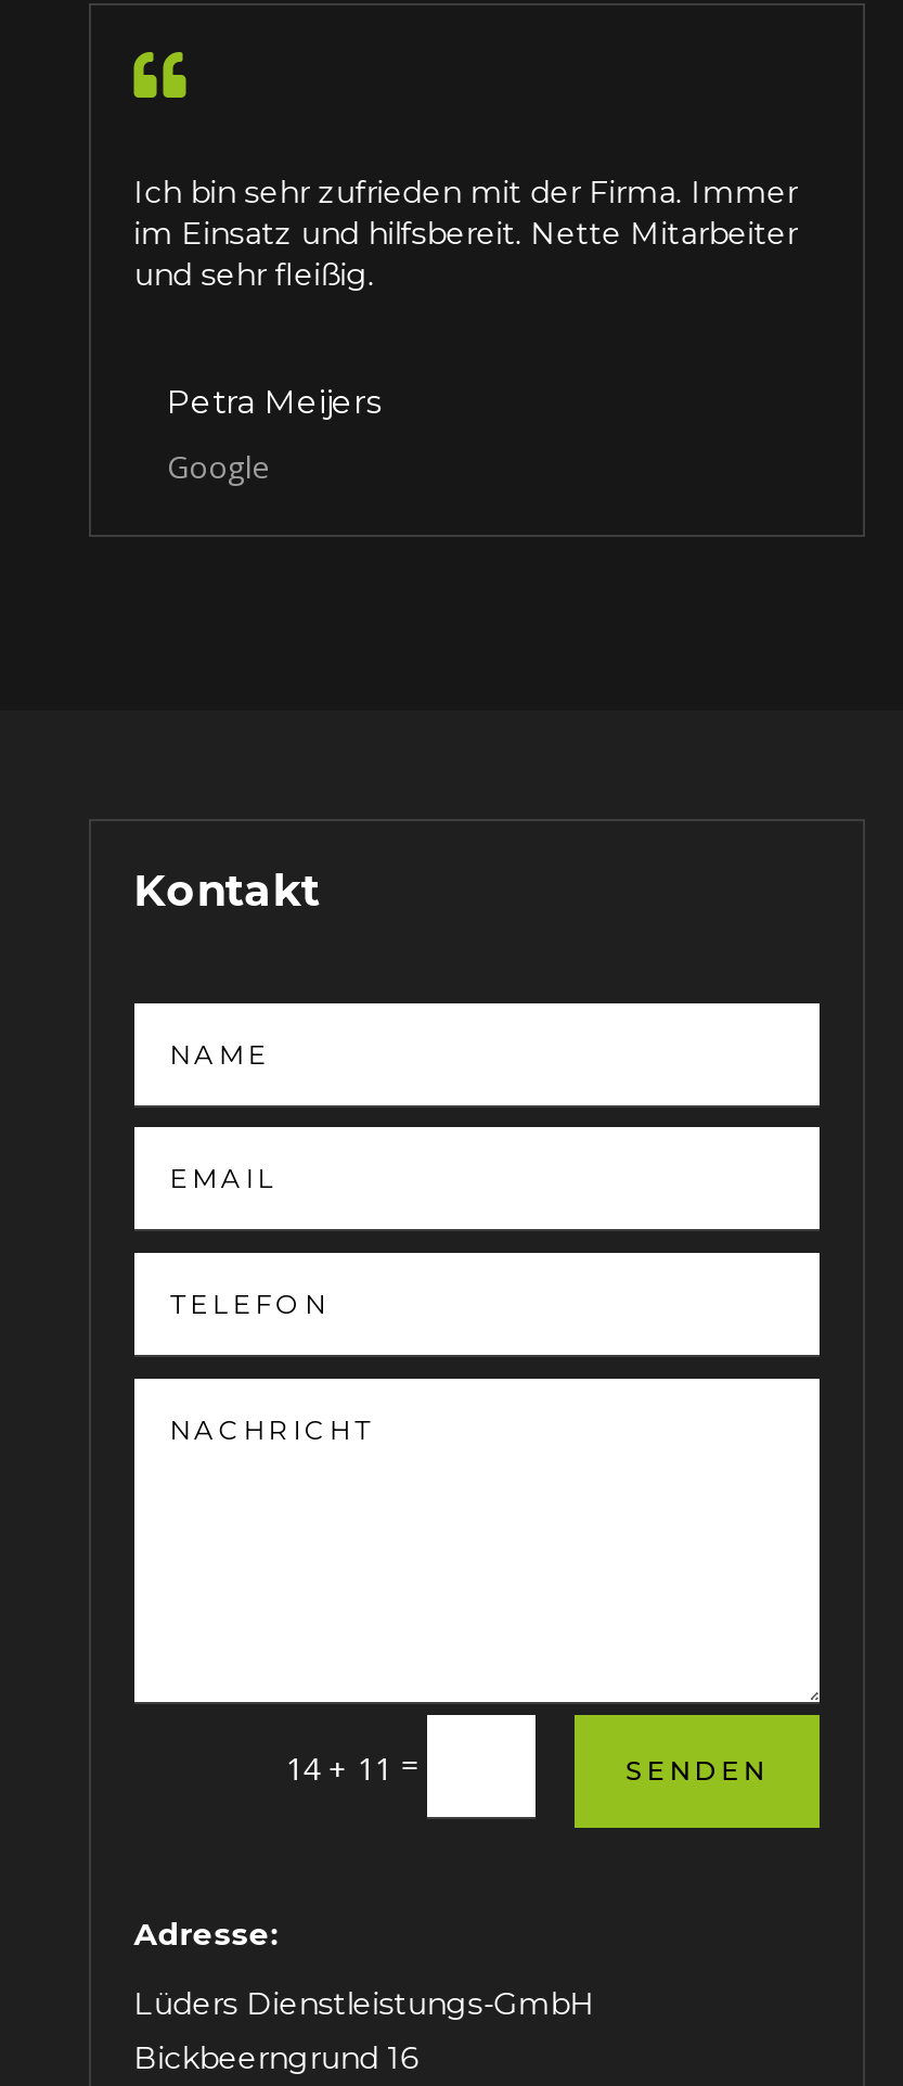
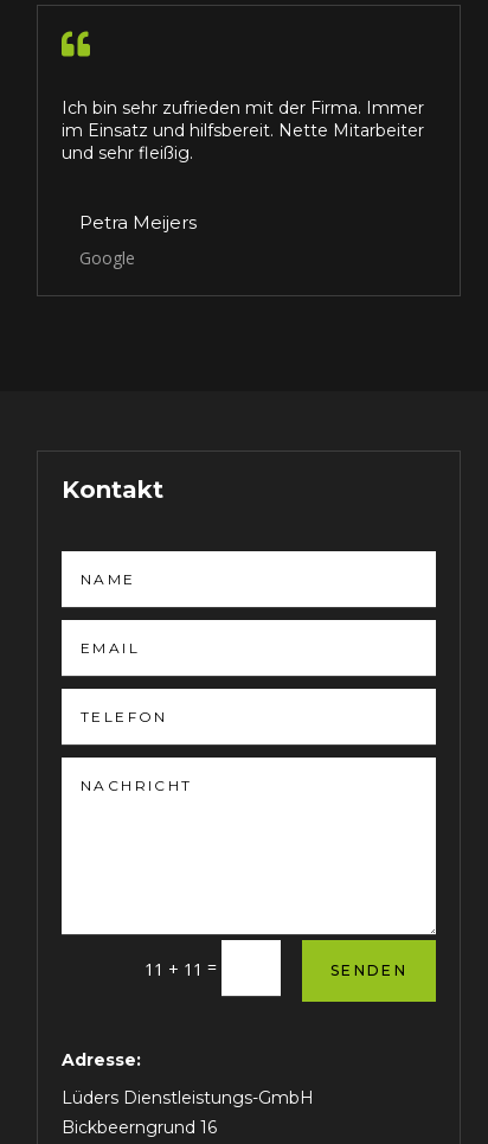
- 14 + 11 =
+ 11 + 11 =
